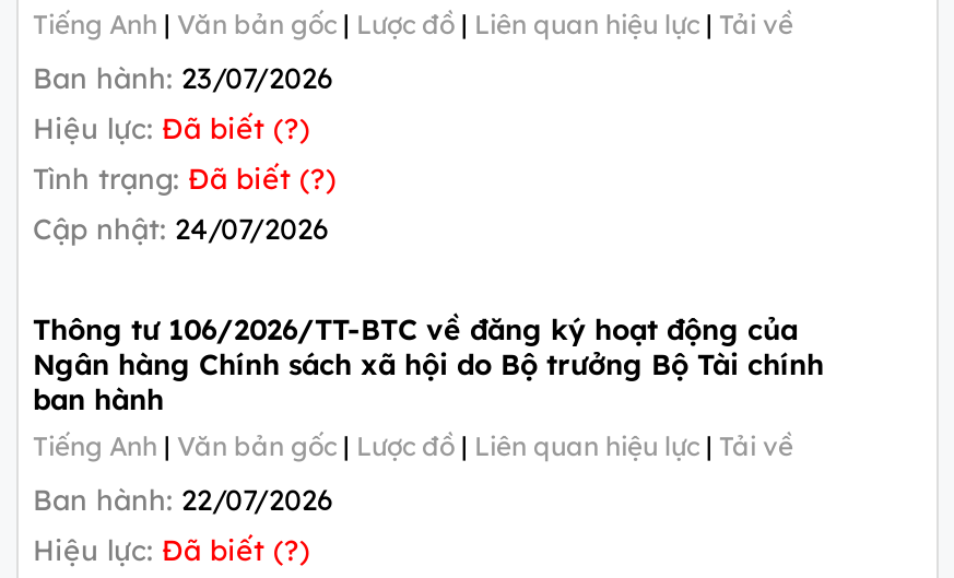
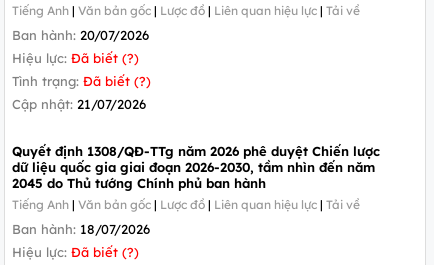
- Ban hành: 23/07/2026
+ Ban hành: 20/07/2026

- Cập nhật: 24/07/2026
+ Cập nhật: 21/07/2026

- Thông tư 106/2026/TT-BTC về đăng ký hoạt động của
- Ngân hàng Chính sách xã hội do Bộ trưởng Bộ Tài chính
- ban hành
+ Quyết định 1308/QĐ-TTg năm 2026 phê duyệt Chiến lược
+ dữ liệu quốc gia giai đoạn 2026-2030, tầm nhìn đến năm
+ 2045 do Thủ tướng Chính phủ ban hành

- Ban hành: 22/07/2026
+ Ban hành: 18/07/2026
